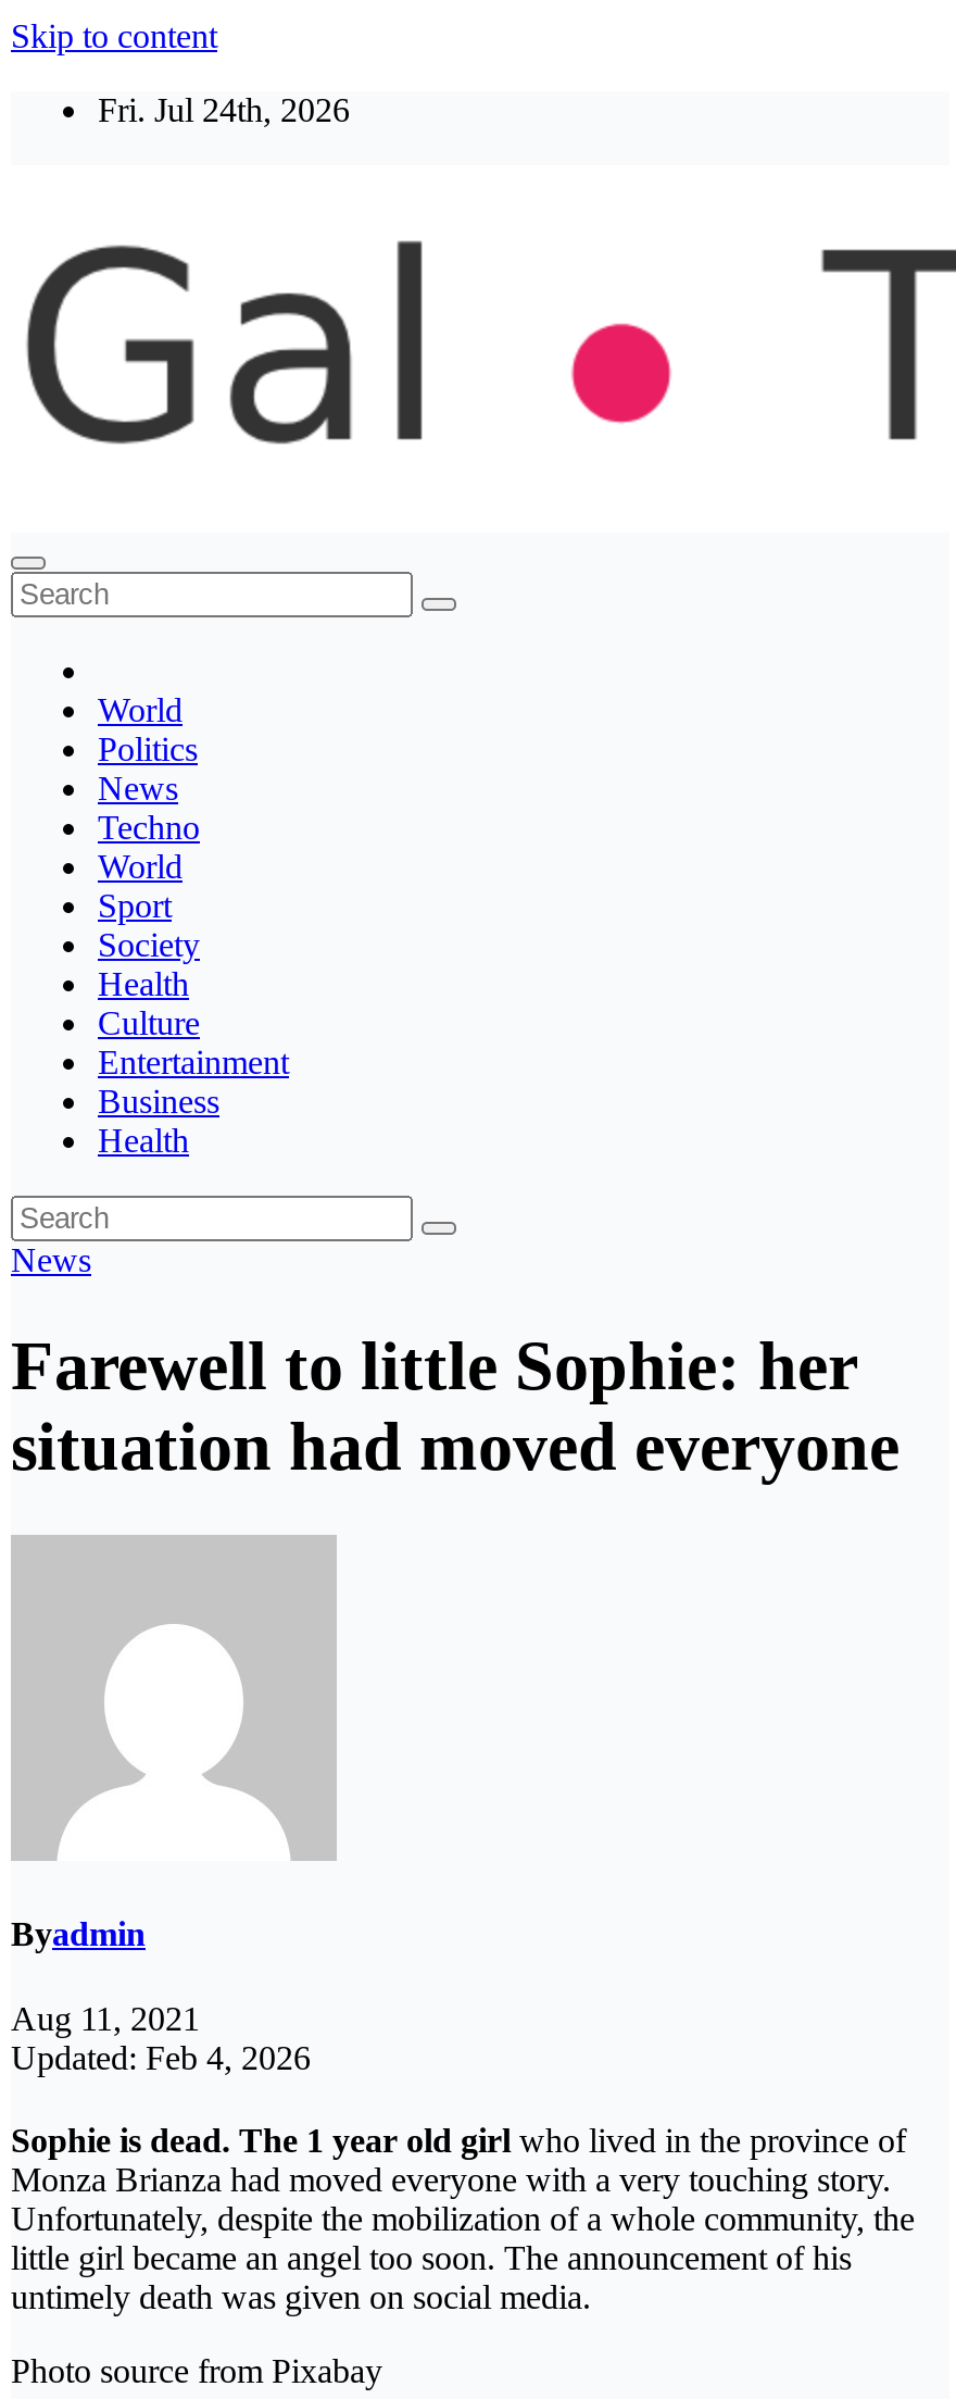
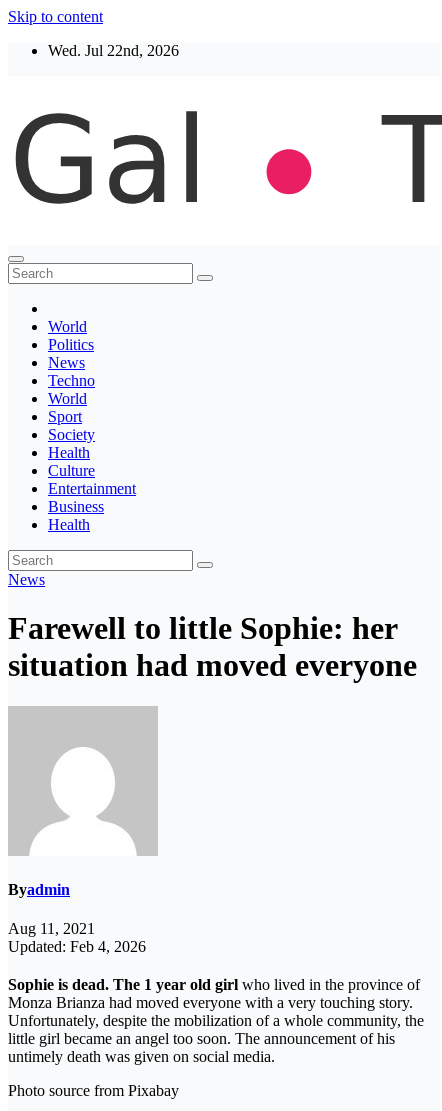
- Fri. Jul 24th, 2026
+ Wed. Jul 22nd, 2026
